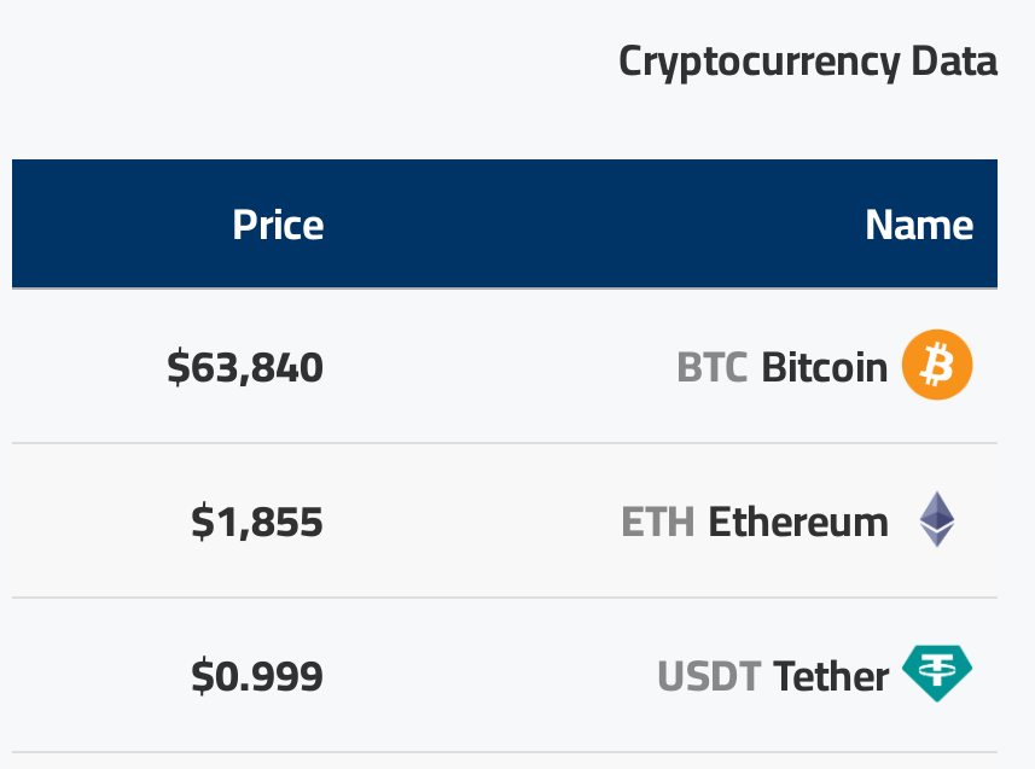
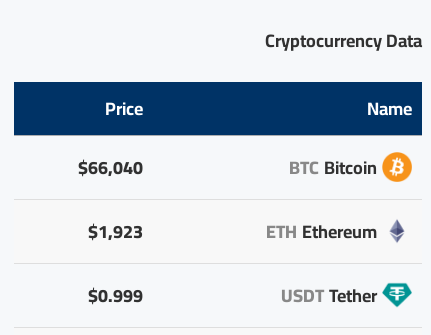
- $63,840
+ $66,040

- $1,855
+ $1,923
